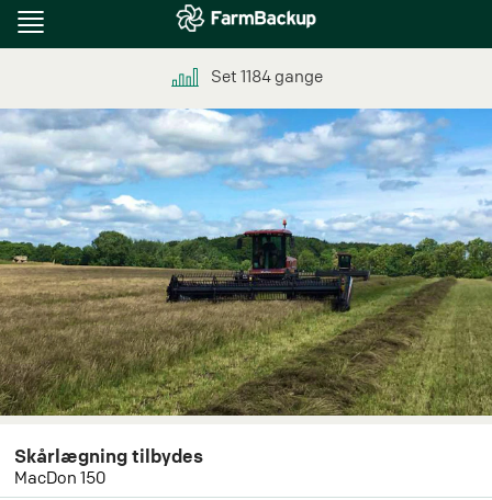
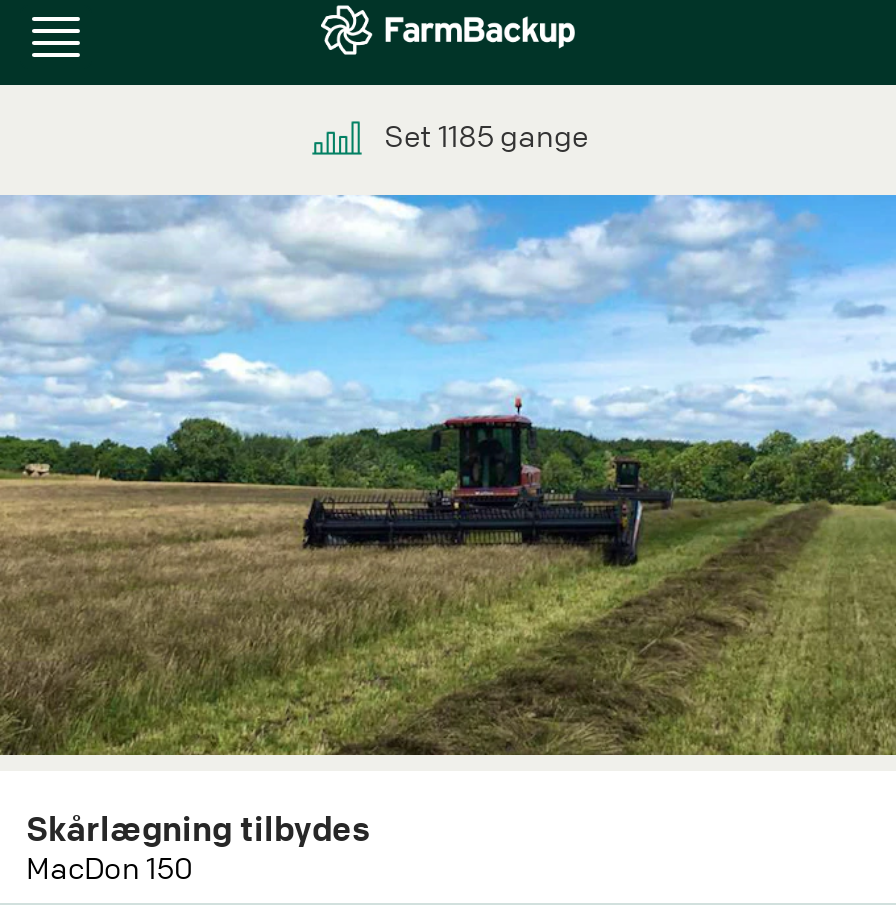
- Set 1184 gange
+ Set 1185 gange
